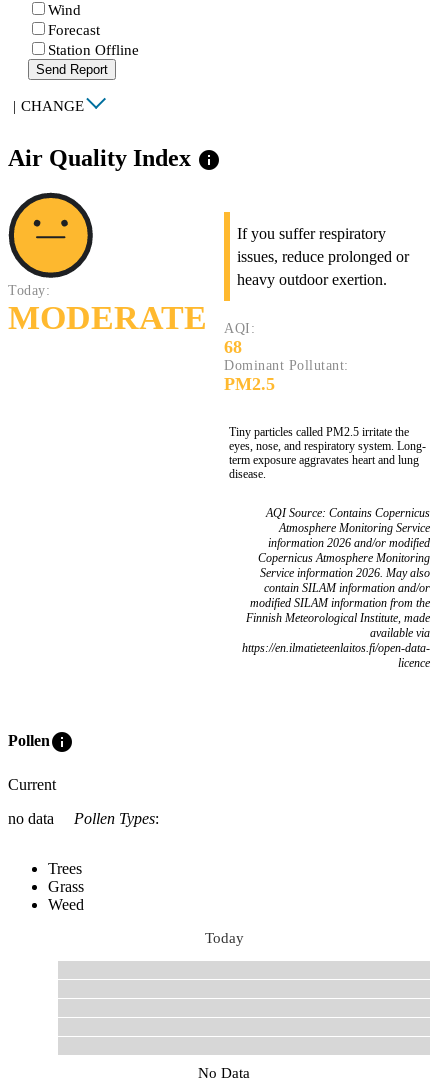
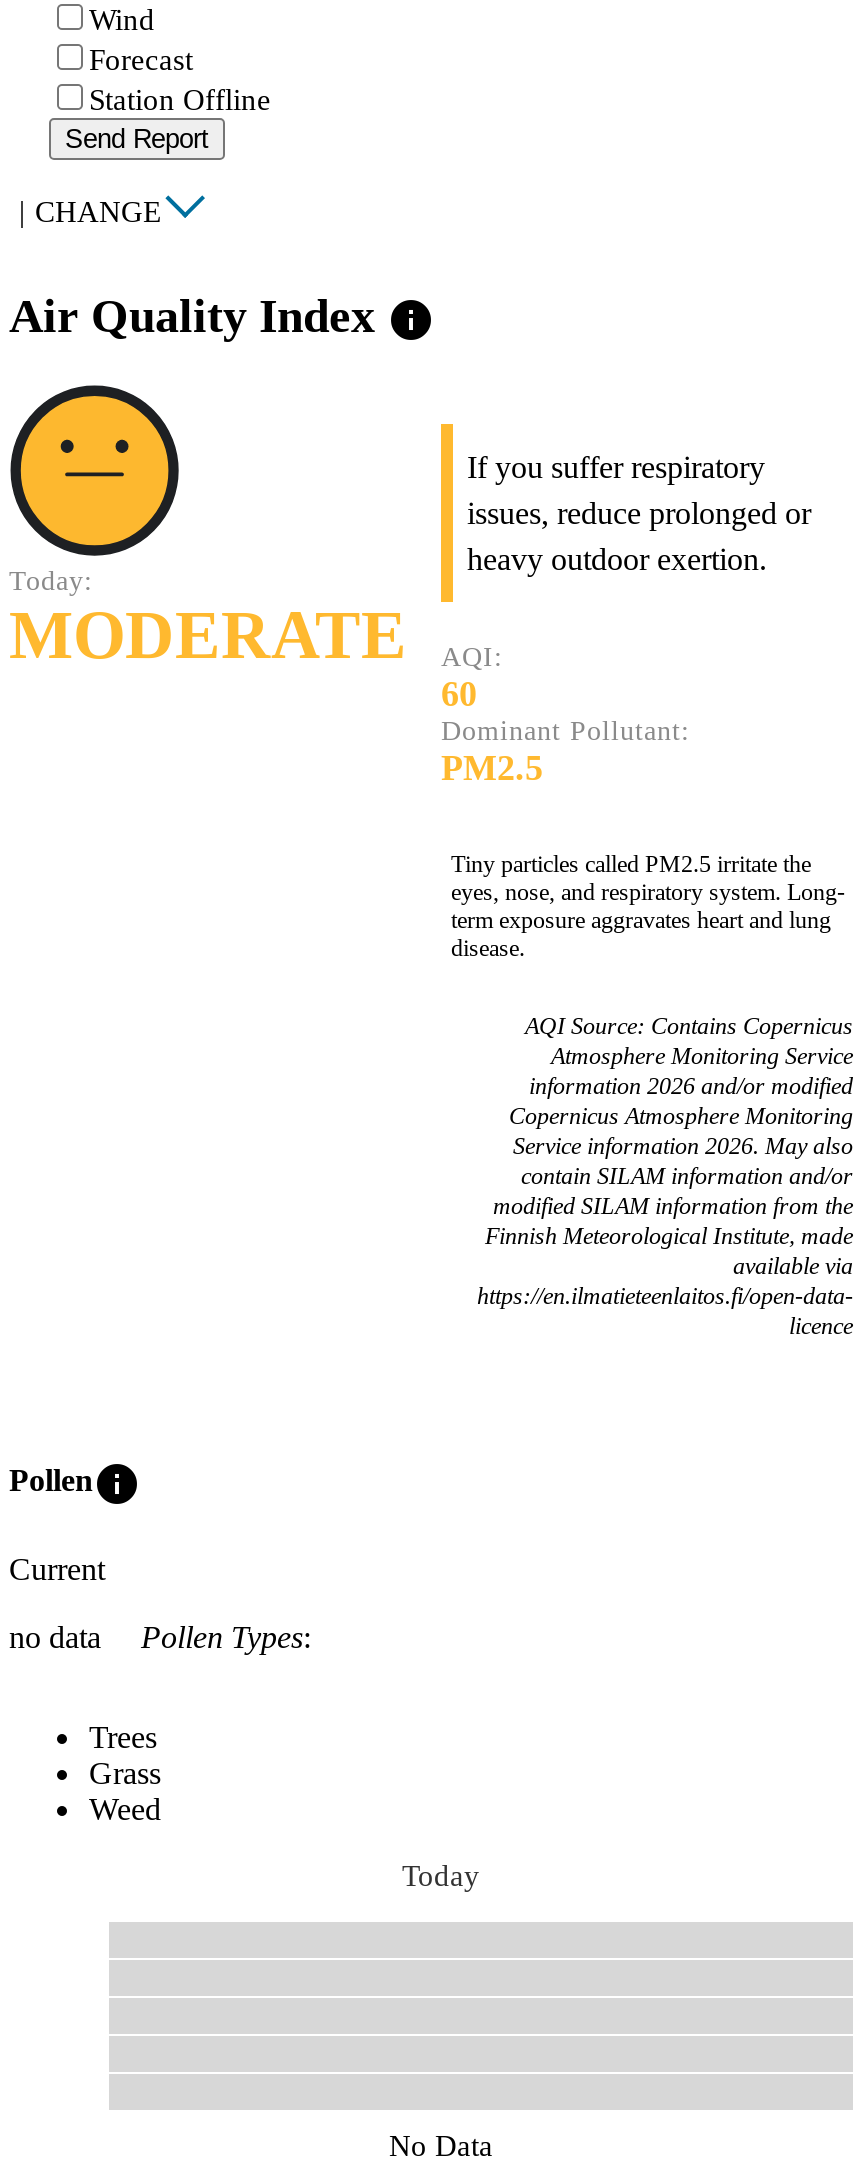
- 68
+ 60
